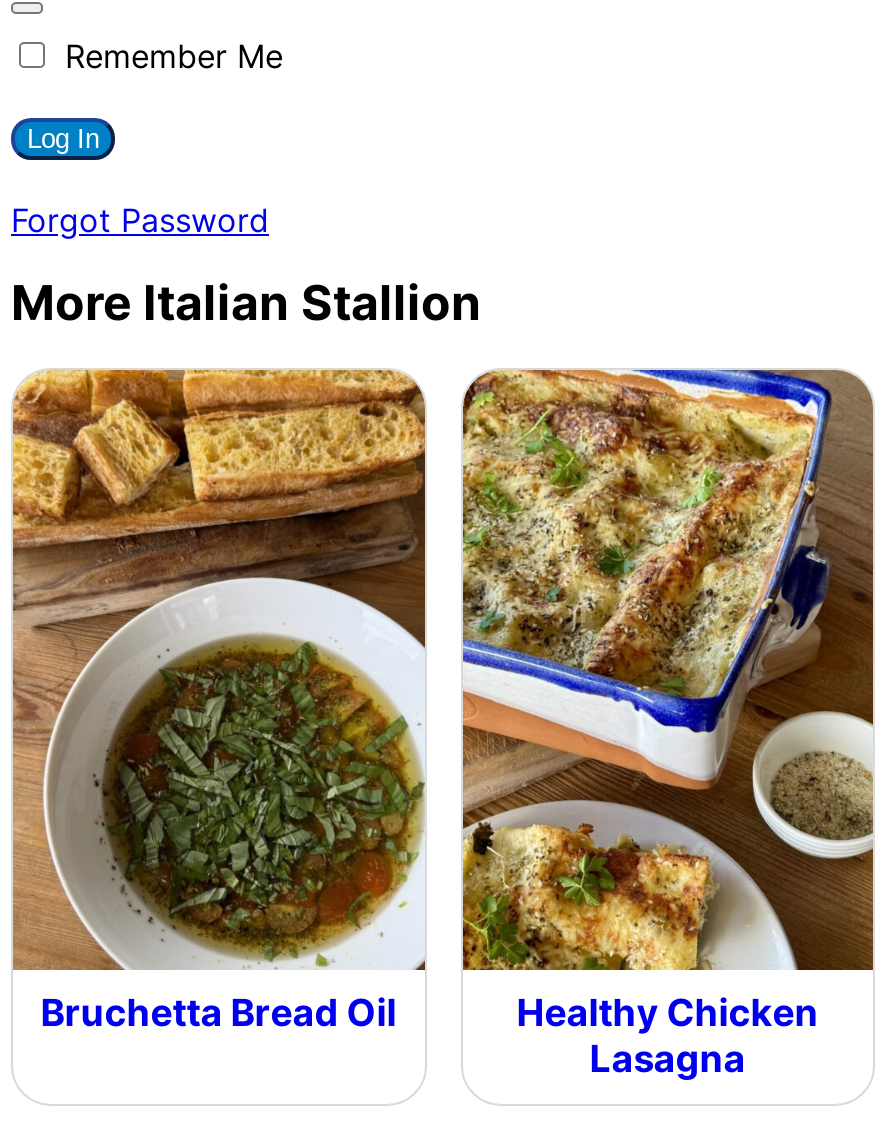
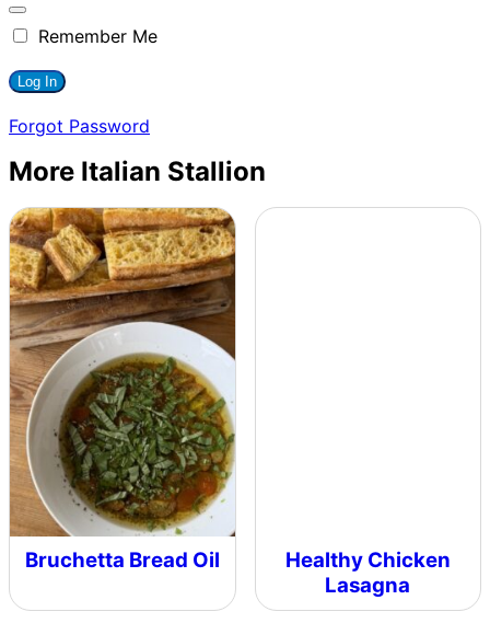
- [image]
